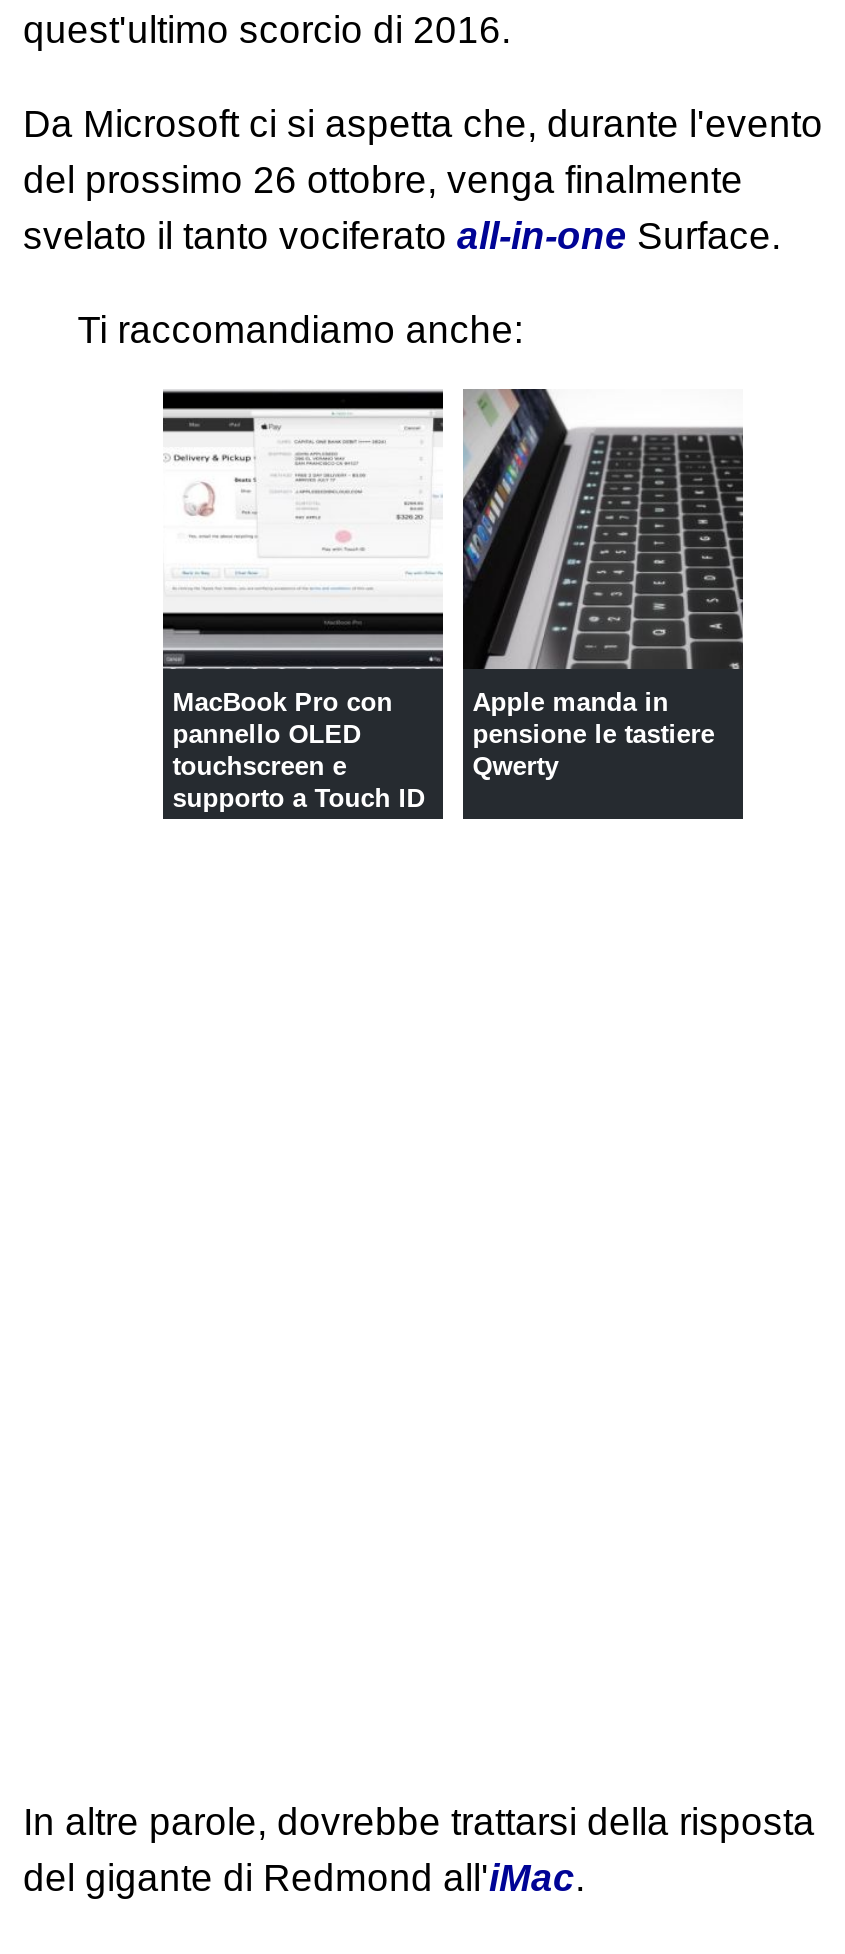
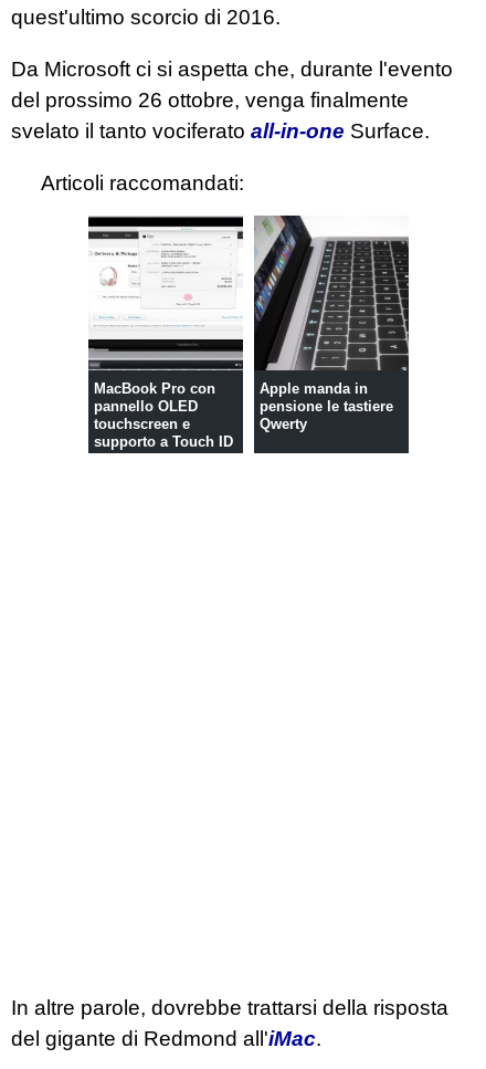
- Ti raccomandiamo anche:
+ Articoli raccomandati:
